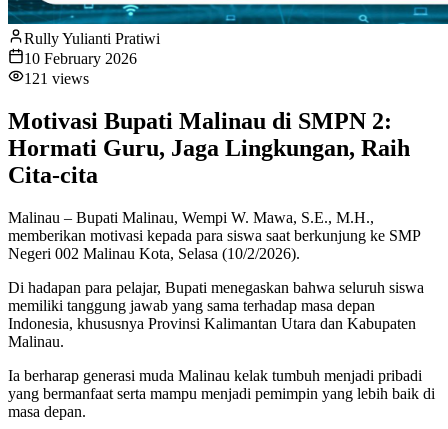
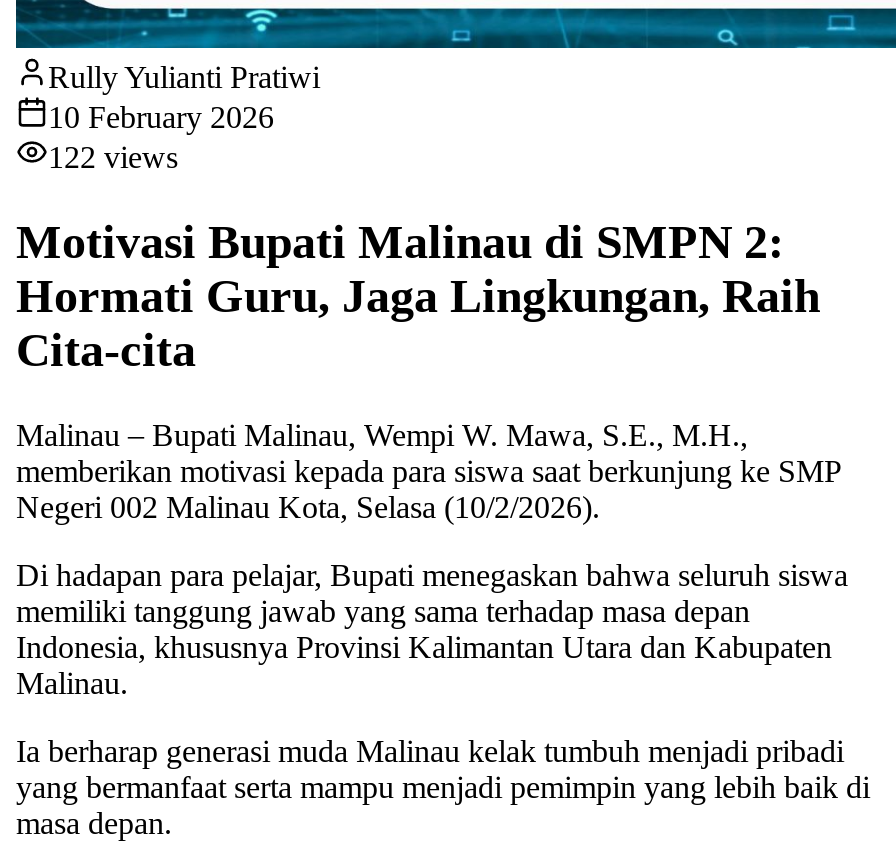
- 121 views
+ 122 views
